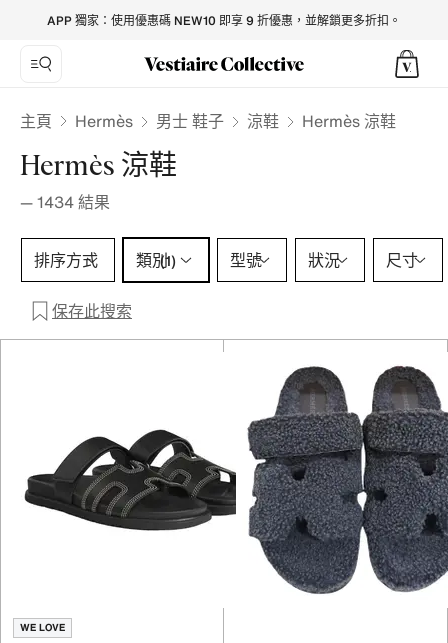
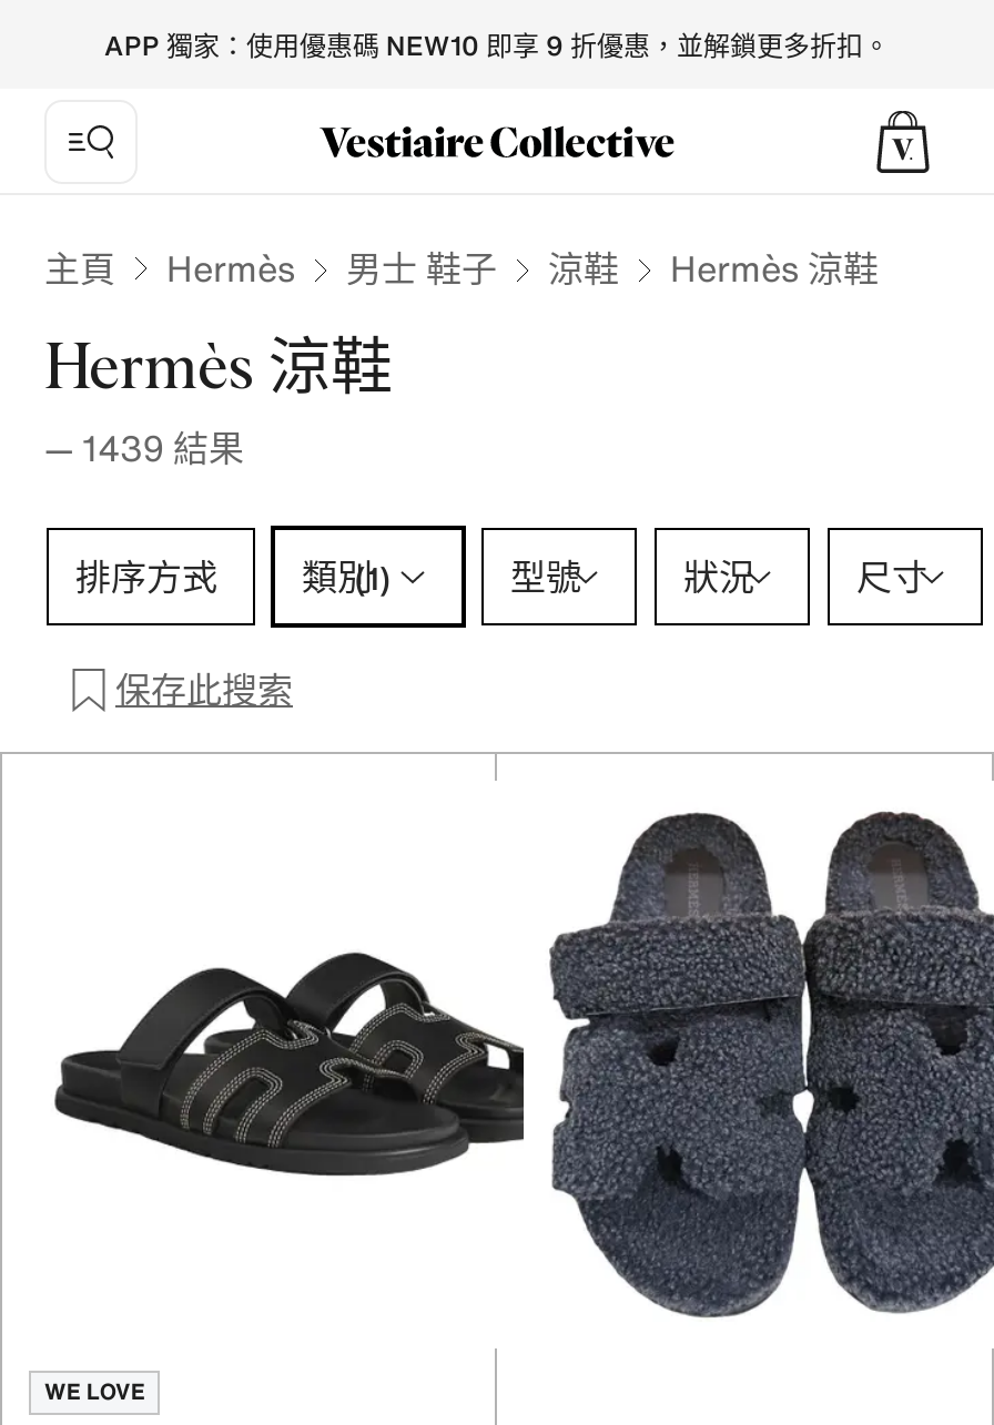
- — 1434 結果
+ — 1439 結果
